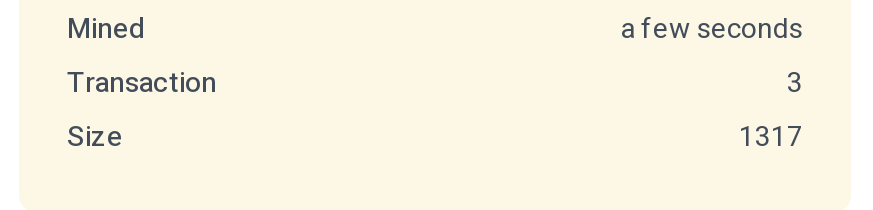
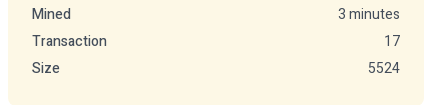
- a few seconds
+ 3 minutes

- 3
+ 17

- 1317
+ 5524
